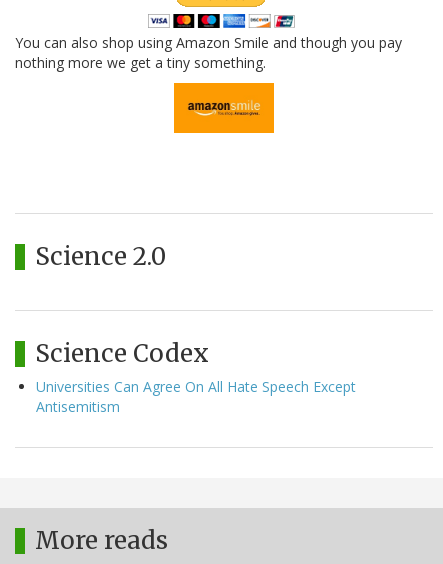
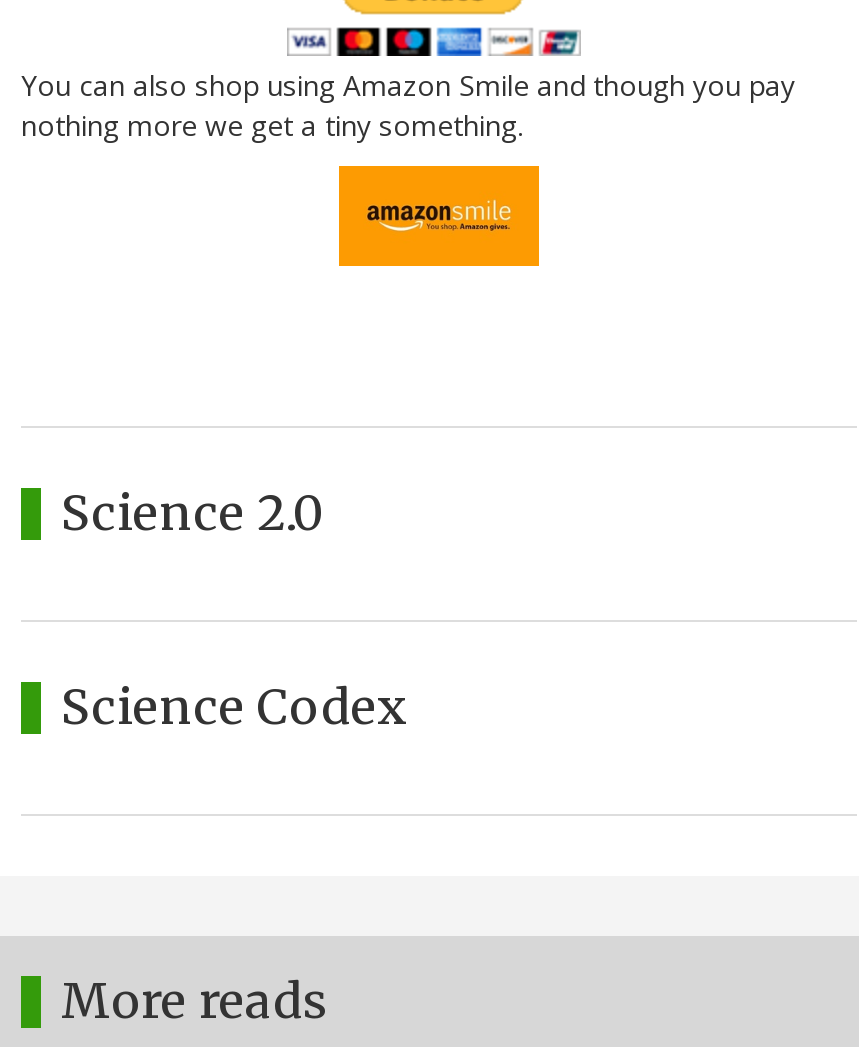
- Universities Can Agree On All Hate Speech Except
- Antisemitism
